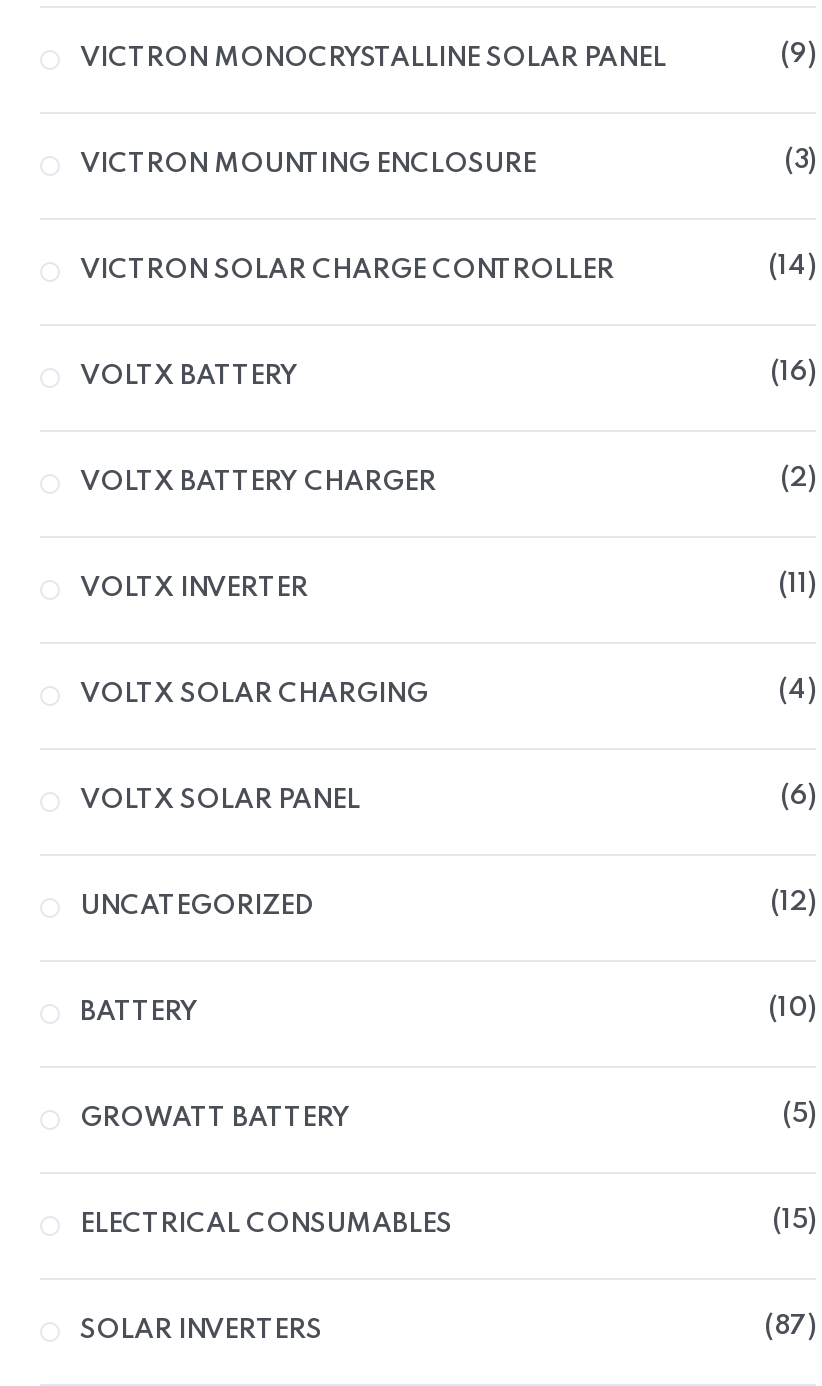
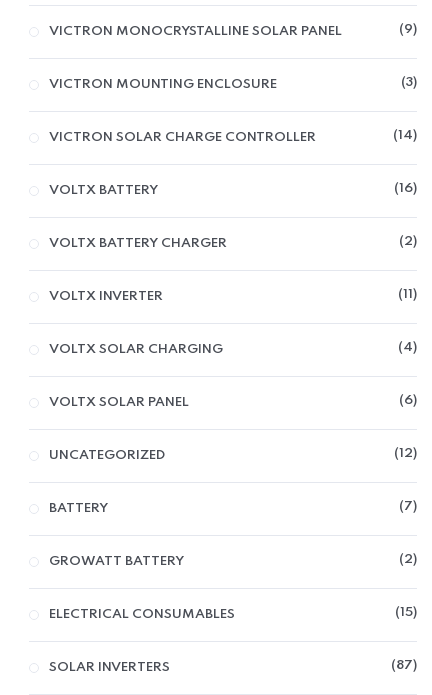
- 10
+ 7

- 5
+ 2
